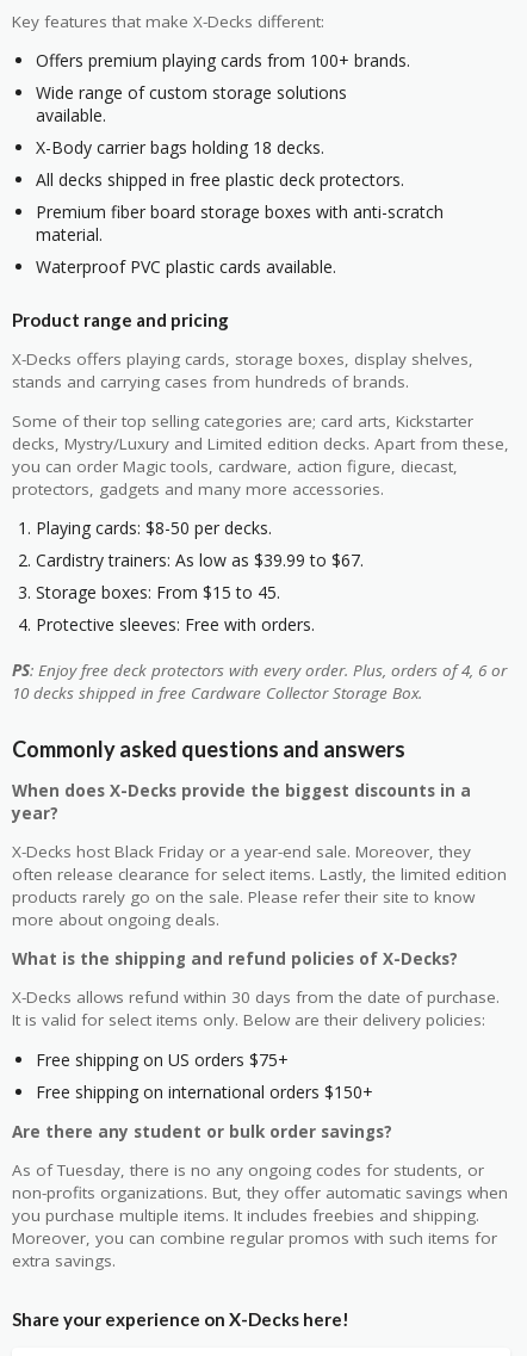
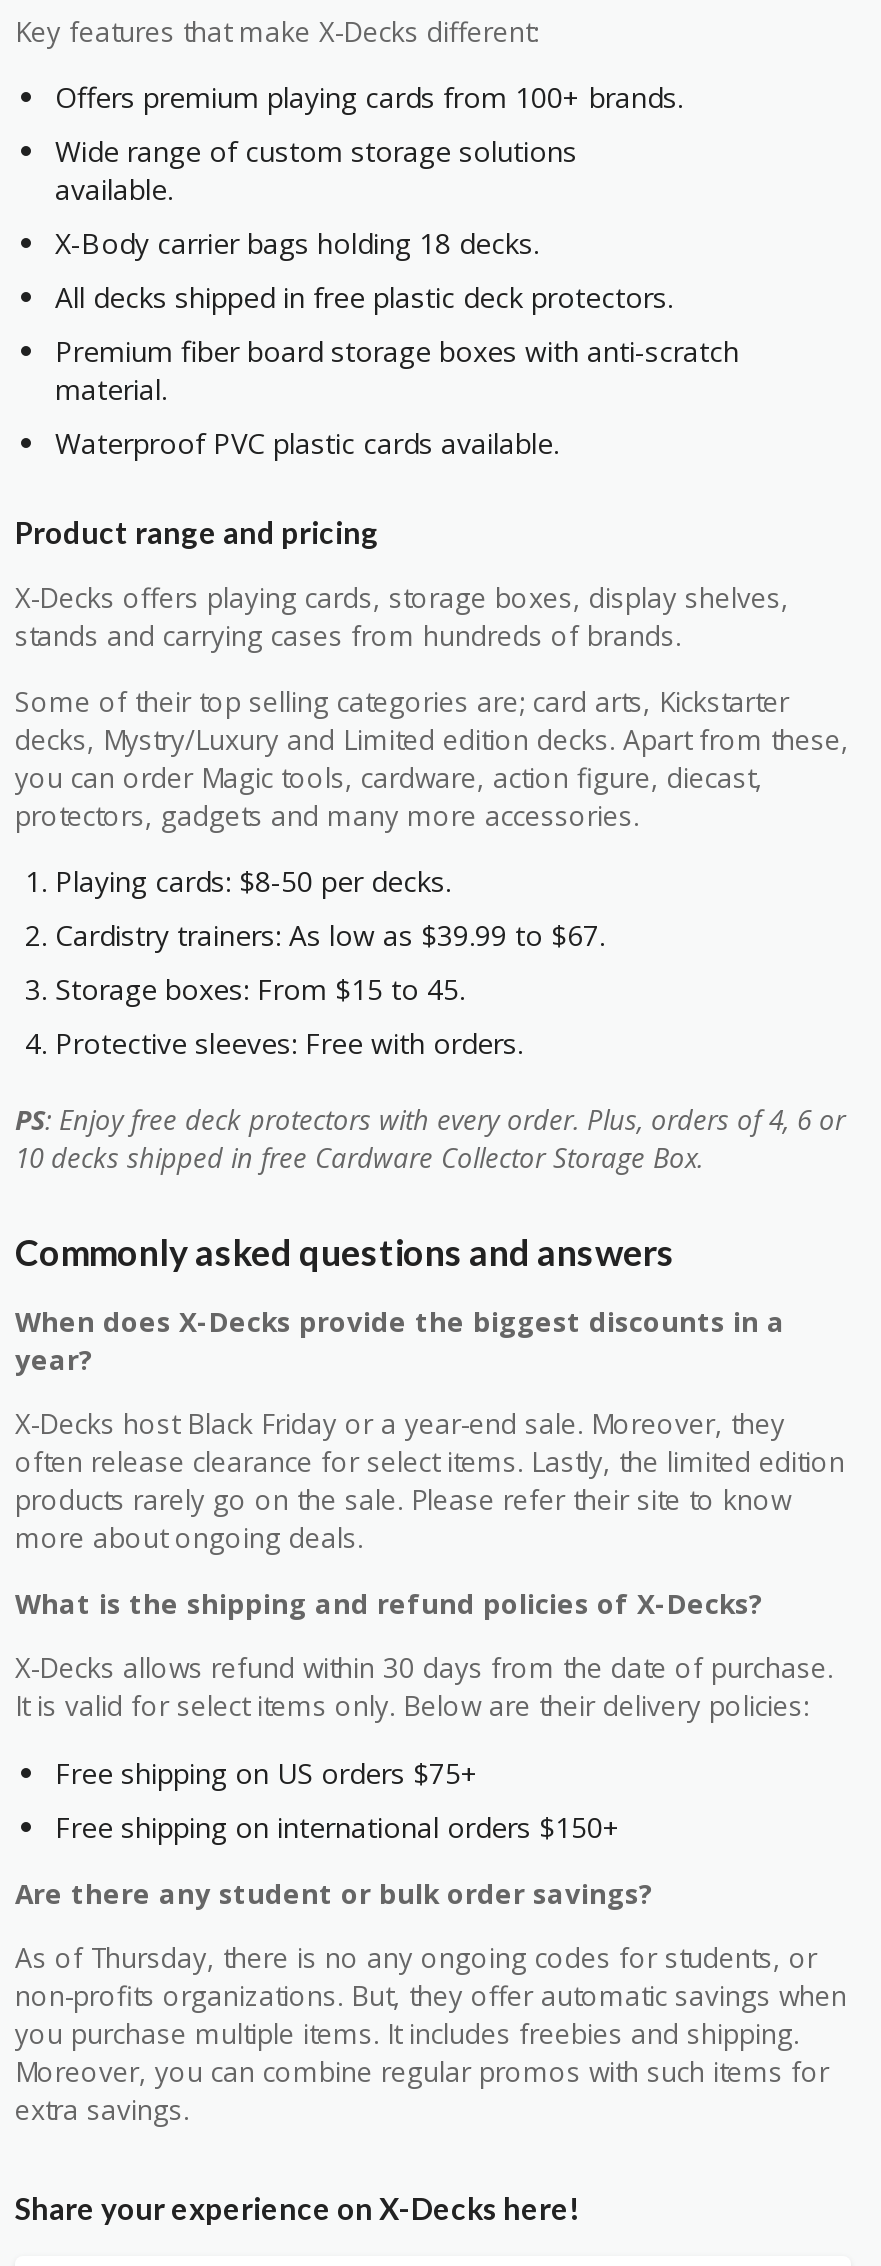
- As of Tuesday, there is no any ongoing codes for students, or
+ As of Thursday, there is no any ongoing codes for students, or
